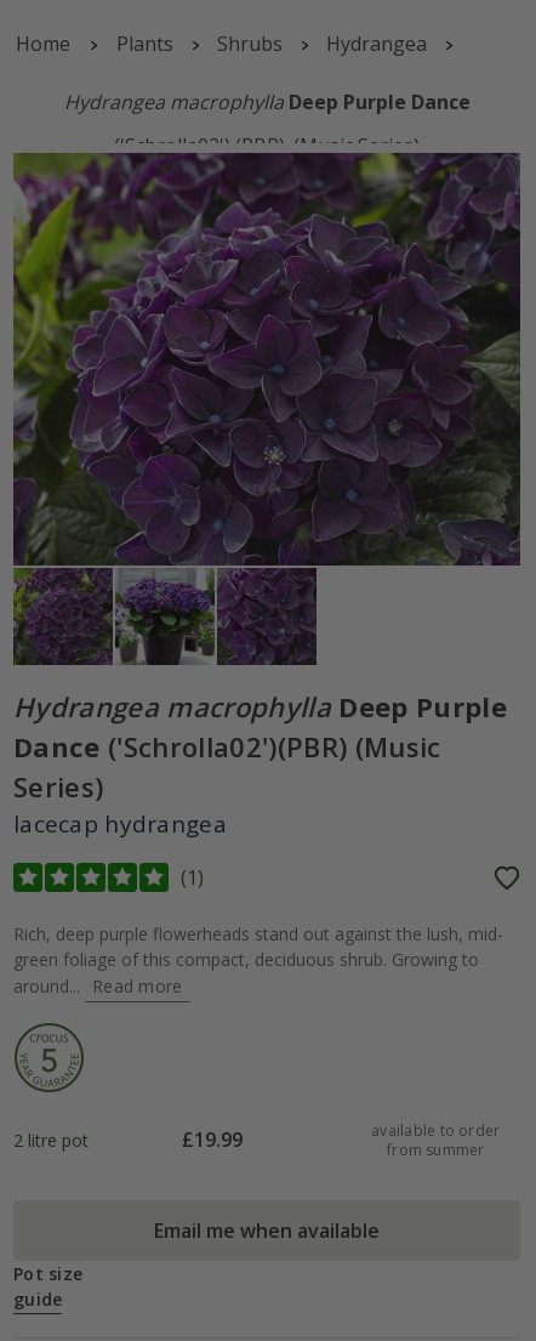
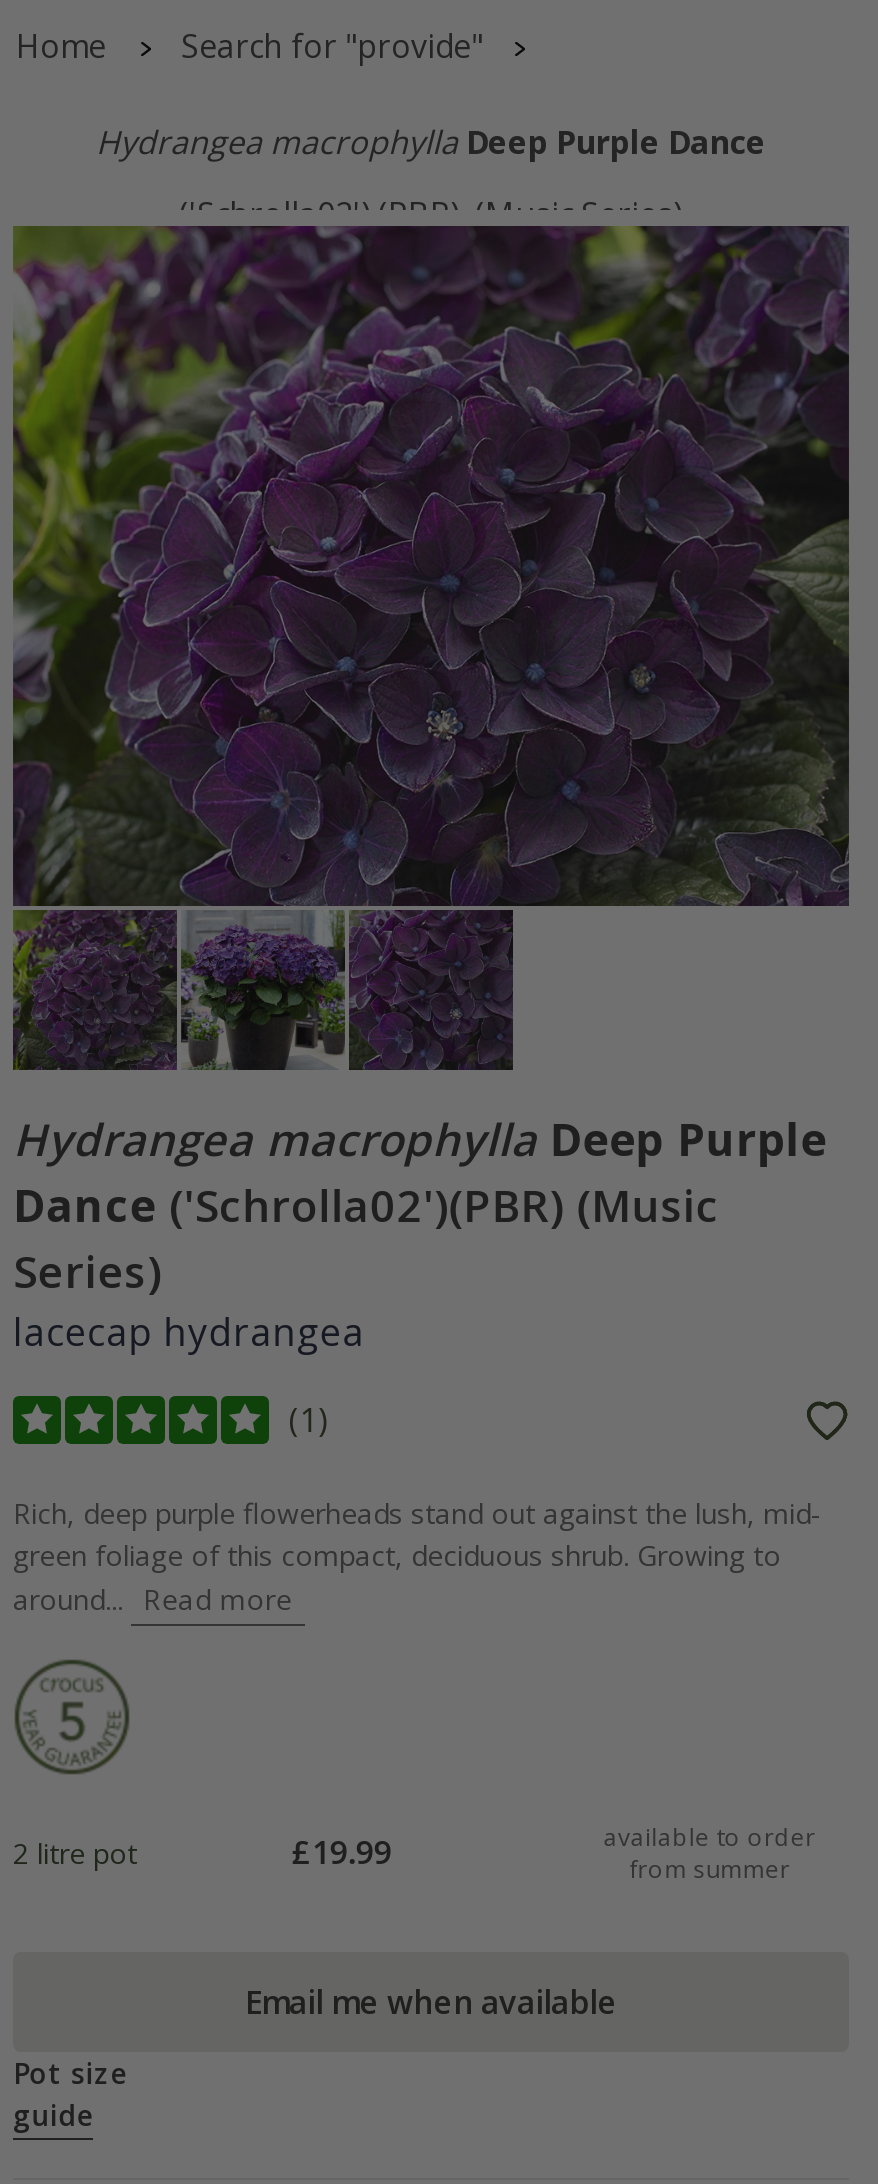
- Plants
- Shrubs
- Hydrangea
+ Search for "provide"
